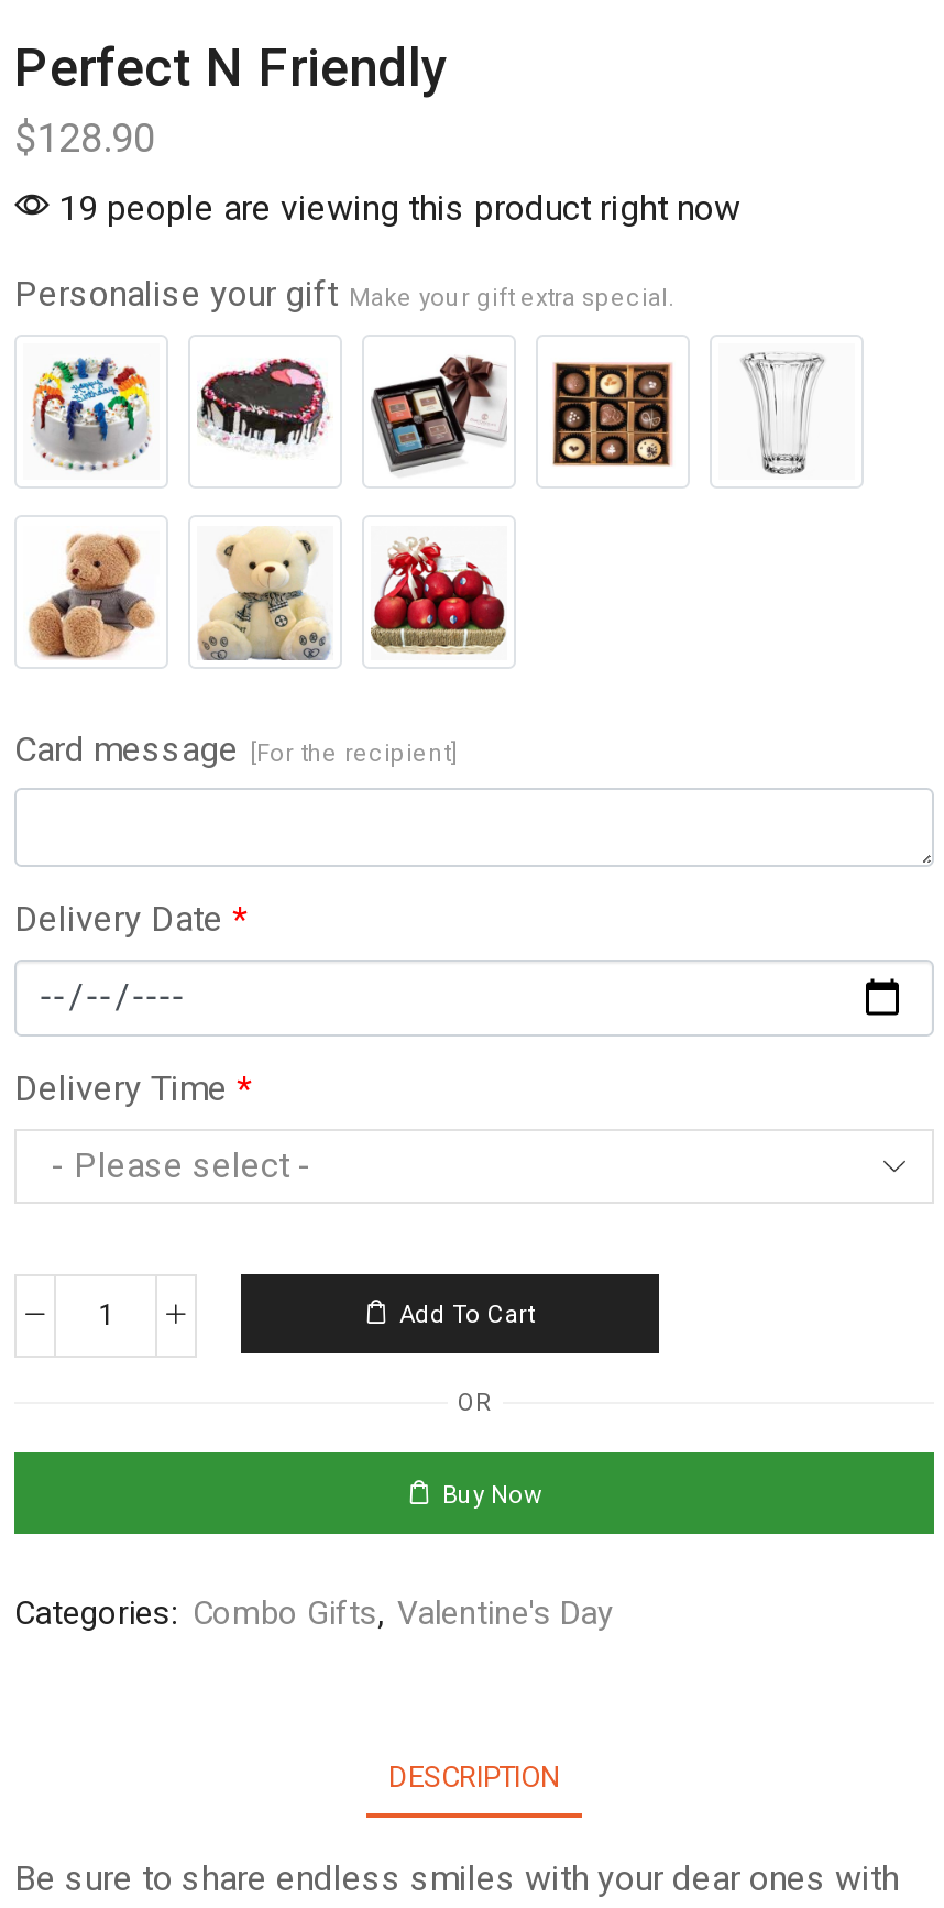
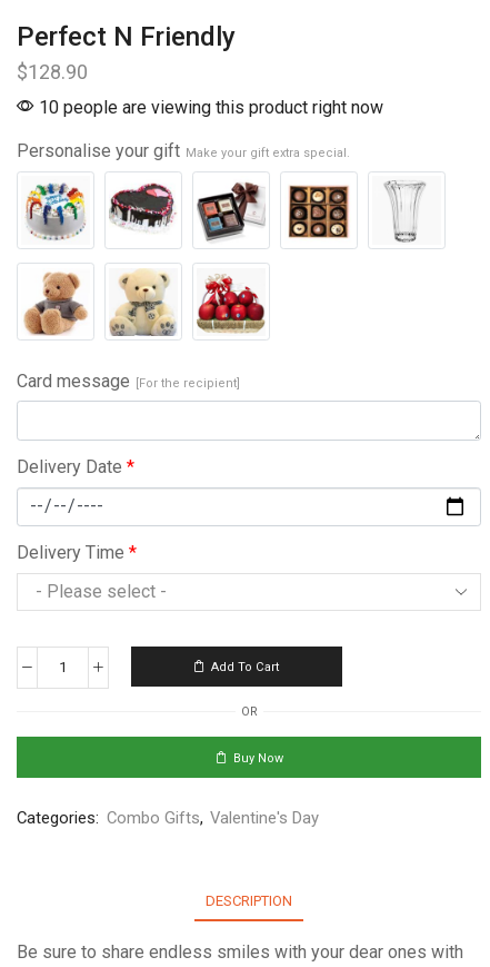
- 19 people are viewing this product right now
+ 10 people are viewing this product right now
